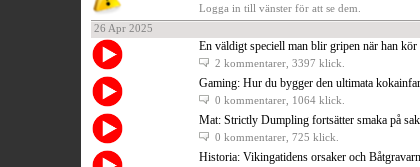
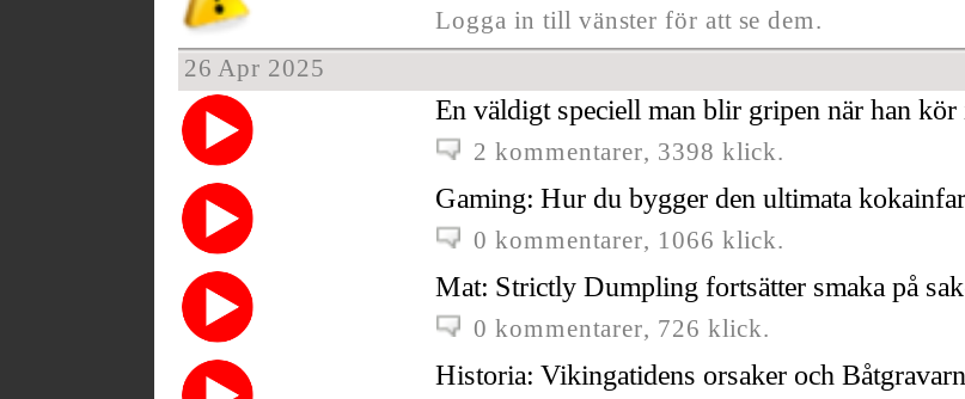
- 2 kommentarer, 3397 klick.
+ 2 kommentarer, 3398 klick.

- 0 kommentarer, 1064 klick.
+ 0 kommentarer, 1066 klick.

- 0 kommentarer, 725 klick.
+ 0 kommentarer, 726 klick.
